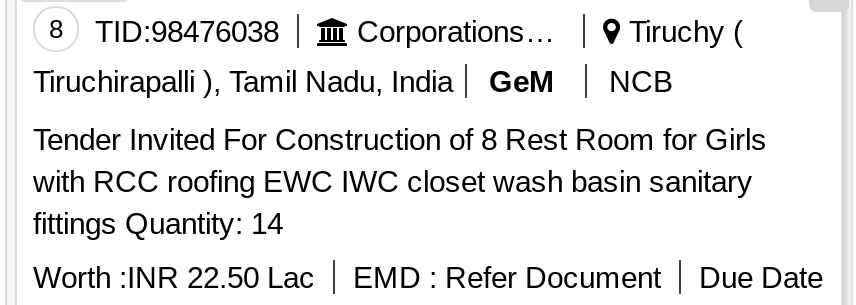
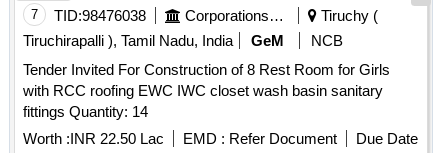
- 8 TID:98476038
+ 7 TID:98476038
